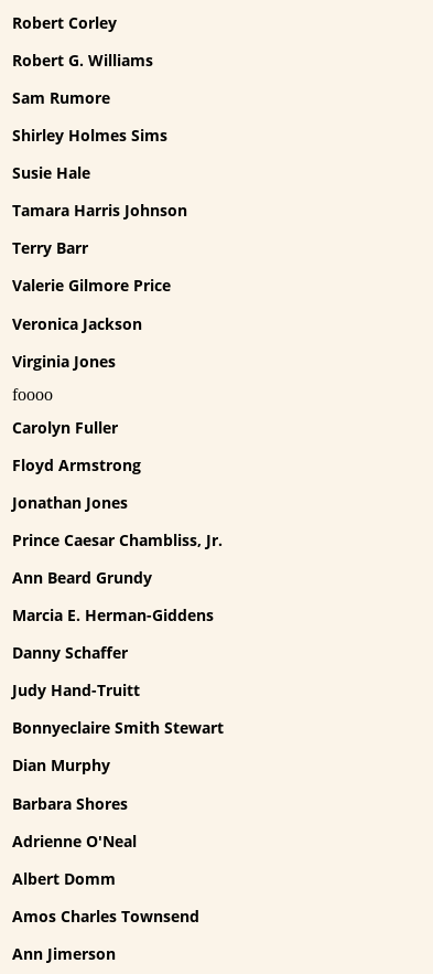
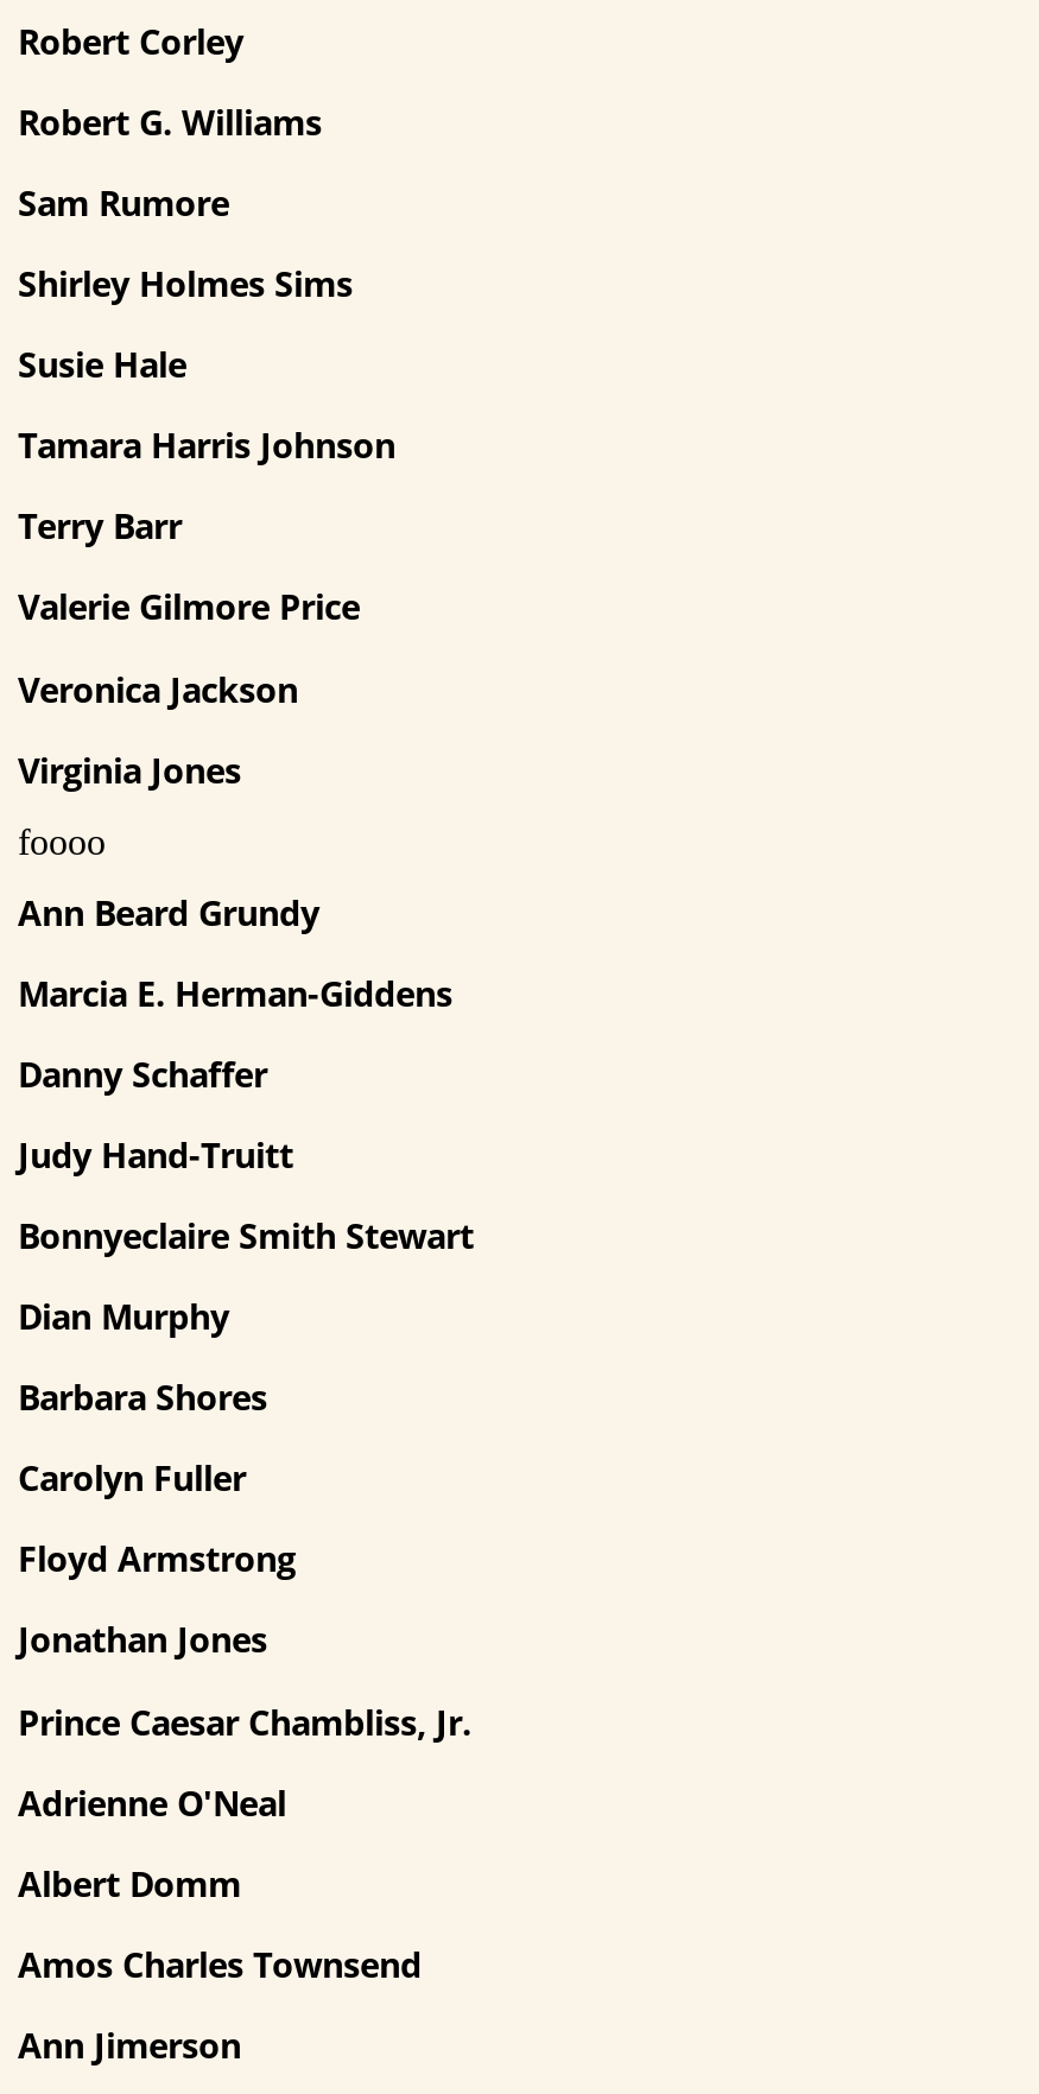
moved down: Carolyn Fuller | Floyd Armstrong | Jonathan Jones | Prince Caesar Chambliss, Jr.

moved up: Ann Beard Grundy | Marcia E. Herman-Giddens | Danny Schaffer | Judy Hand-Truitt | Bonnyeclaire Smith Stewart | Dian Murphy | Barbara Shores
